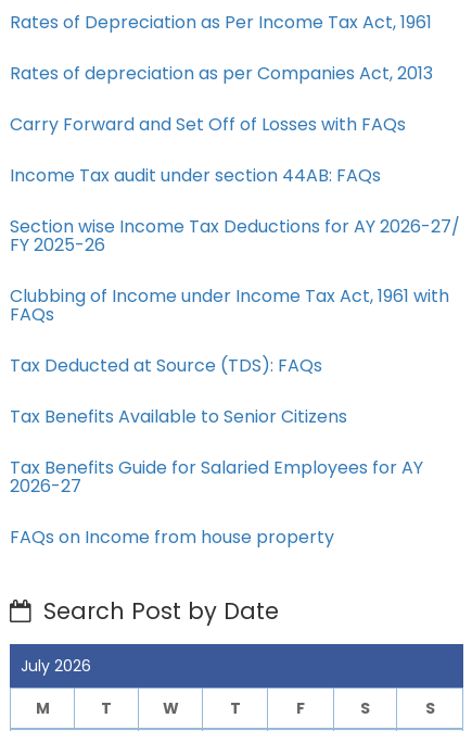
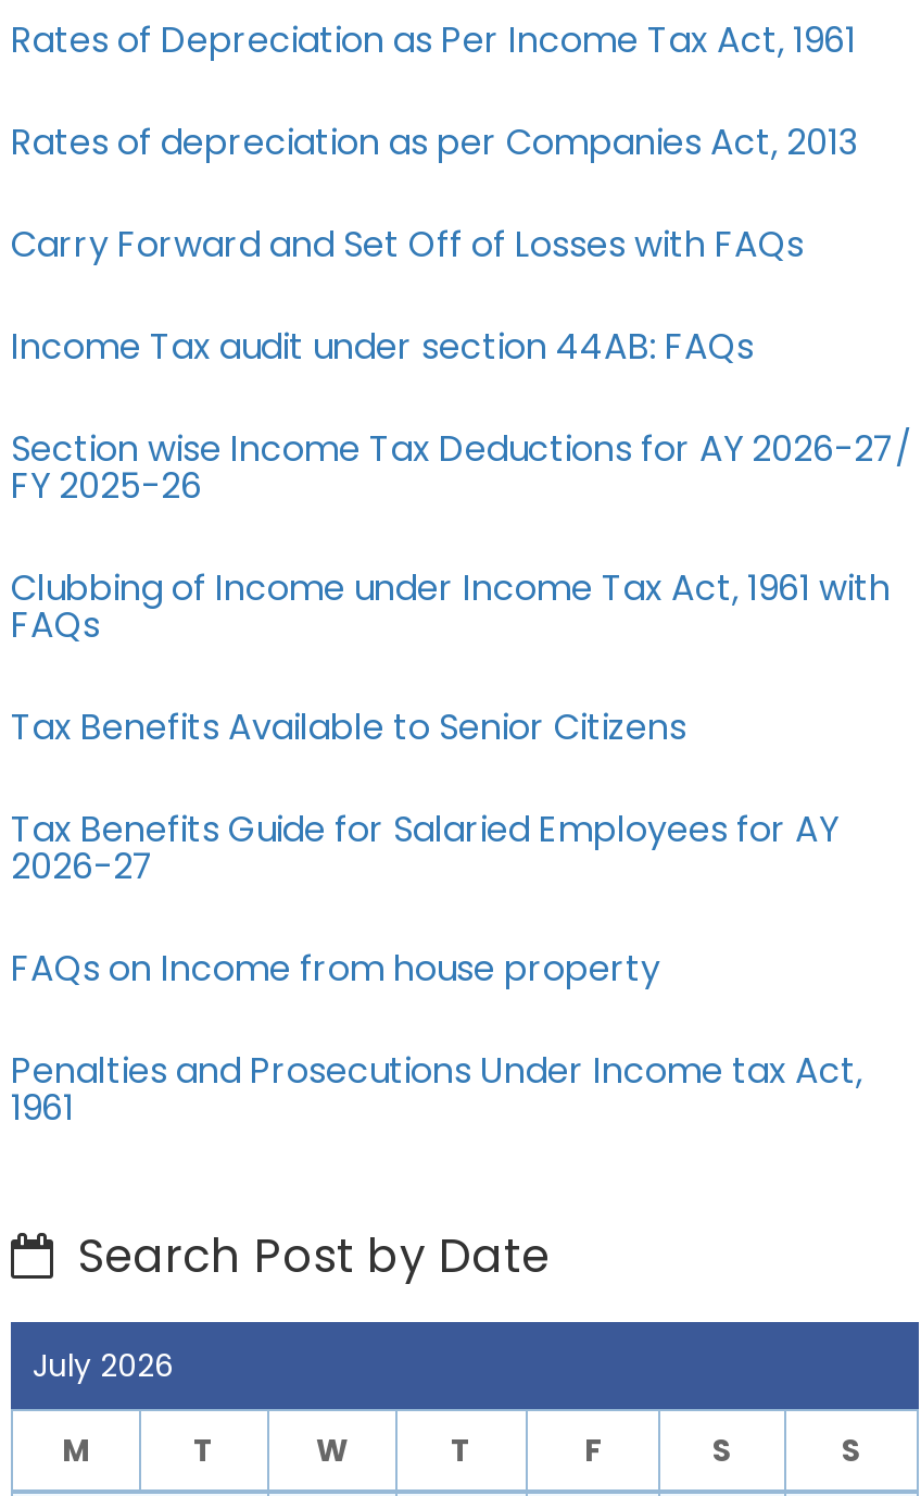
- Tax Deducted at Source (TDS): FAQs

moved up: Tax Benefits Available to Senior Citizens | Tax Benefits Guide for Salaried Employees for AY | 2026-27 | FAQs on Income from house property

+ Penalties and Prosecutions Under Income tax Act,
+ 1961
